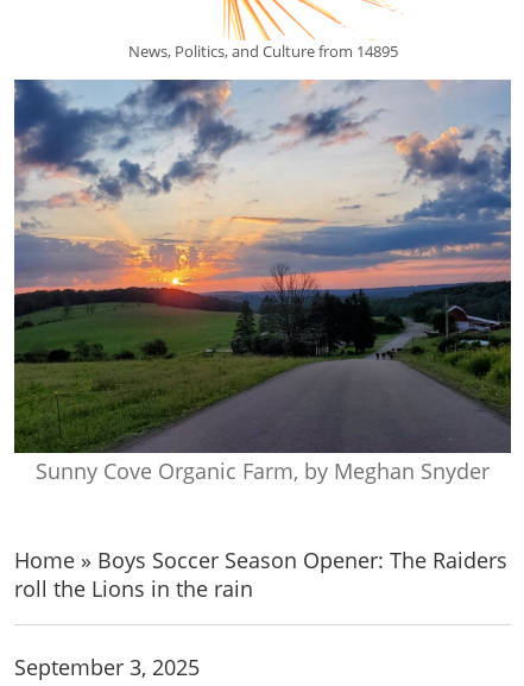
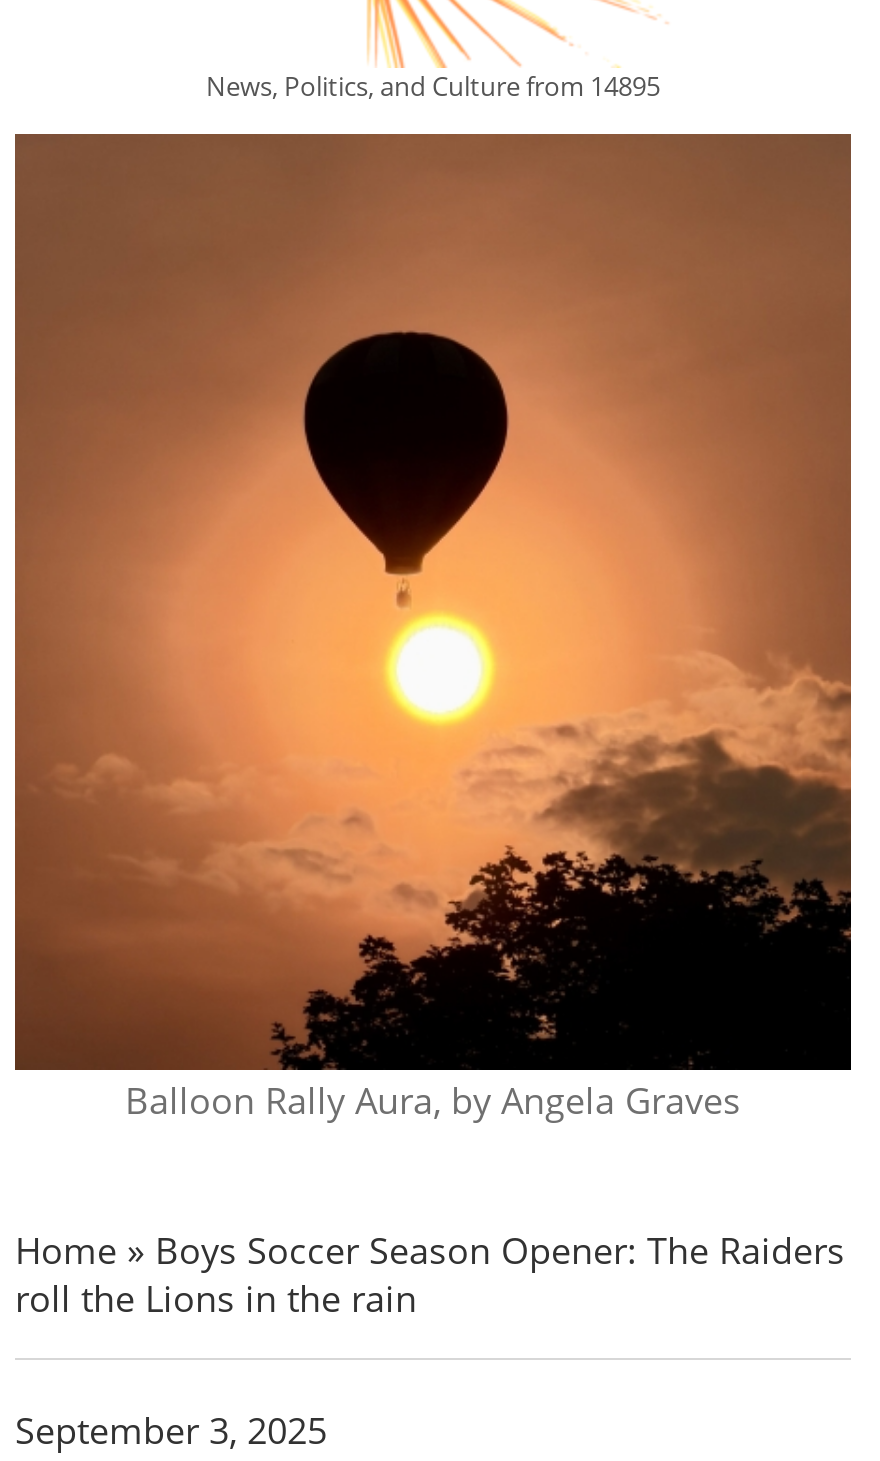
- [image]
- Sunny Cove Organic Farm, by Meghan Snyder
+ [image]
+ Balloon Rally Aura, by Angela Graves
